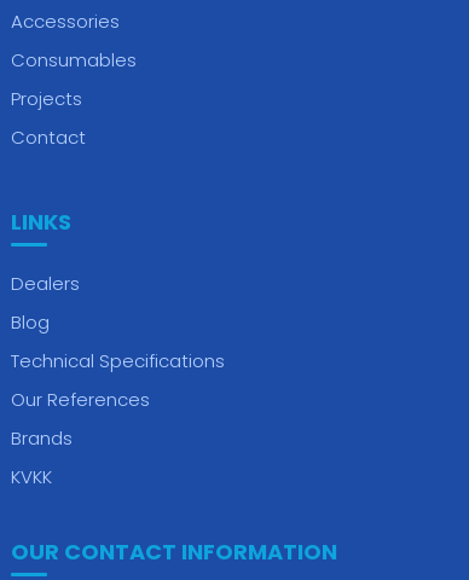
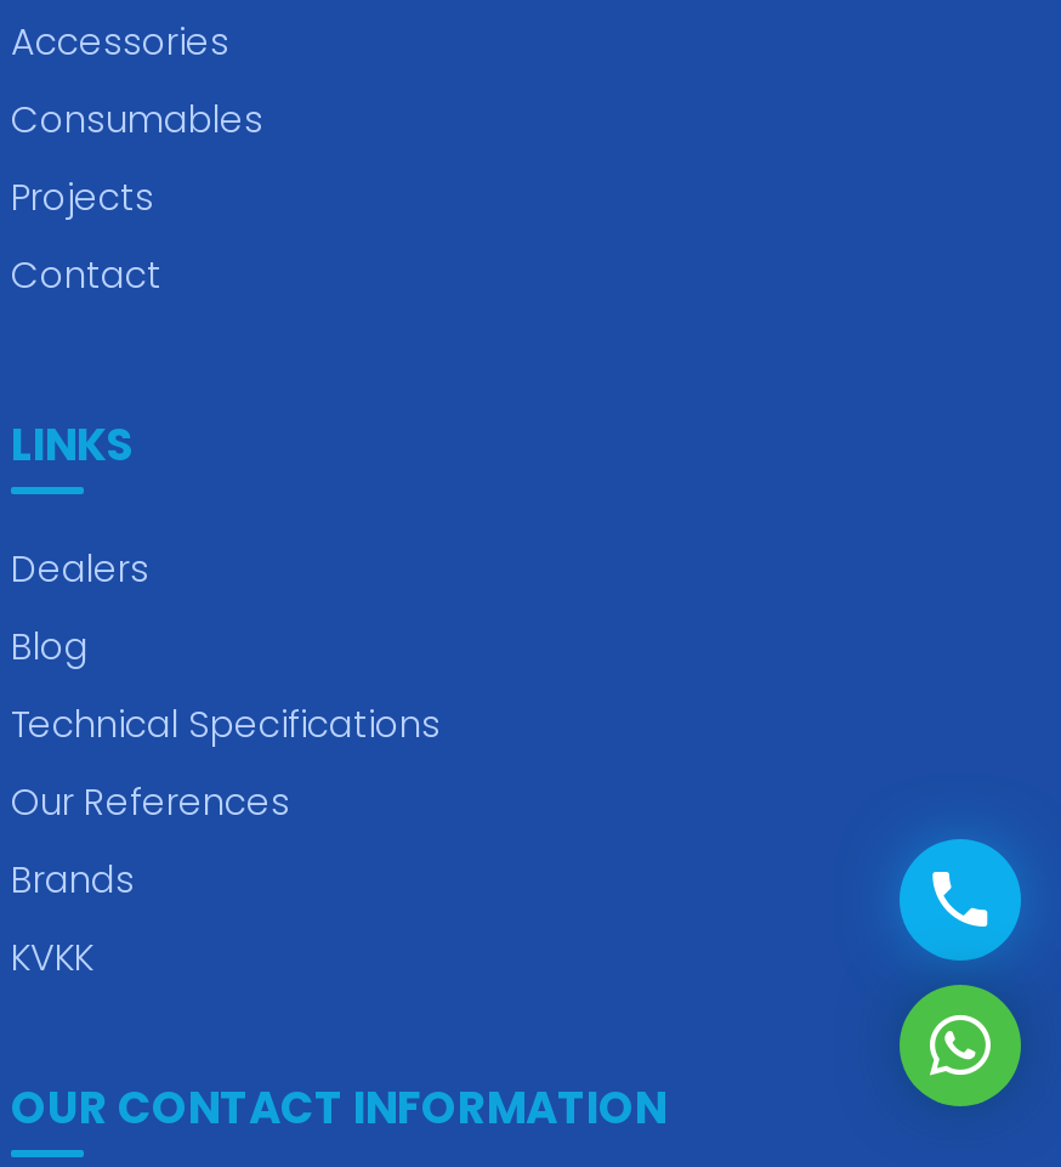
+ [image]

+ [image]
